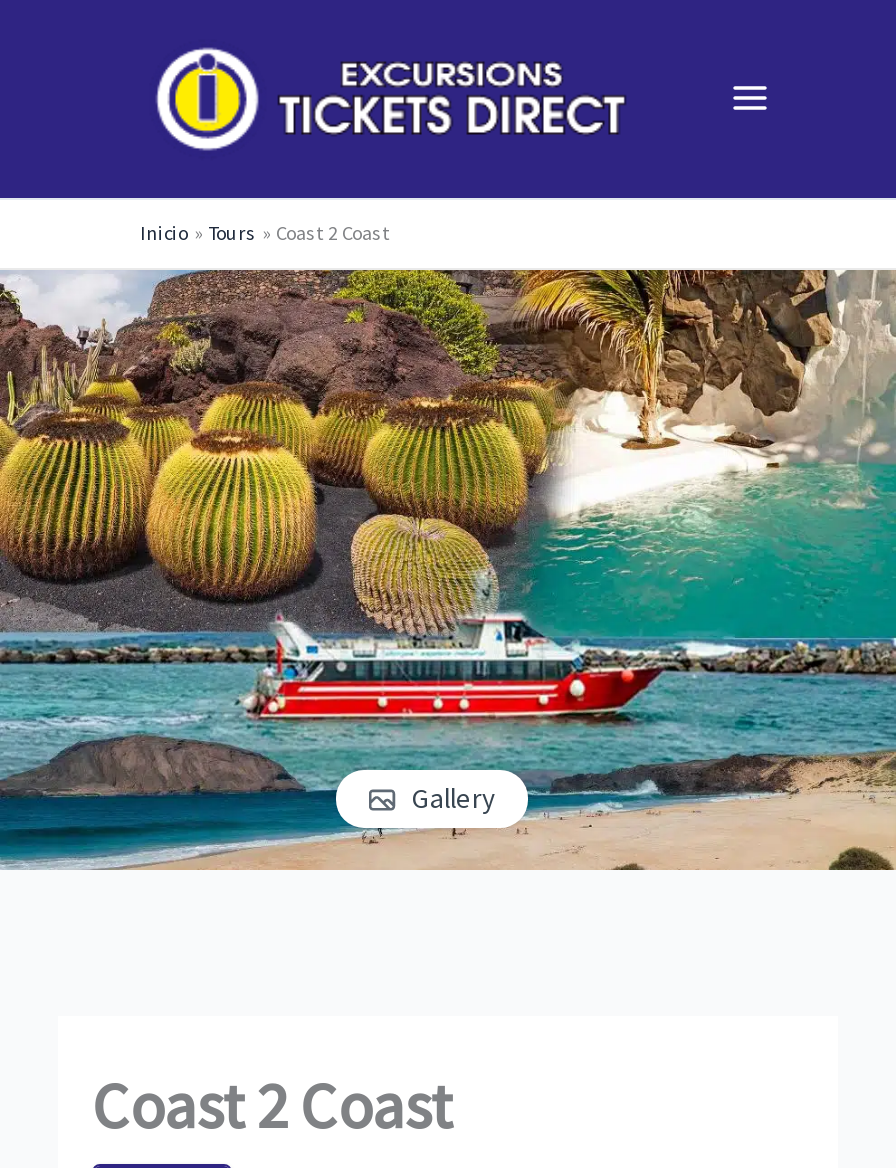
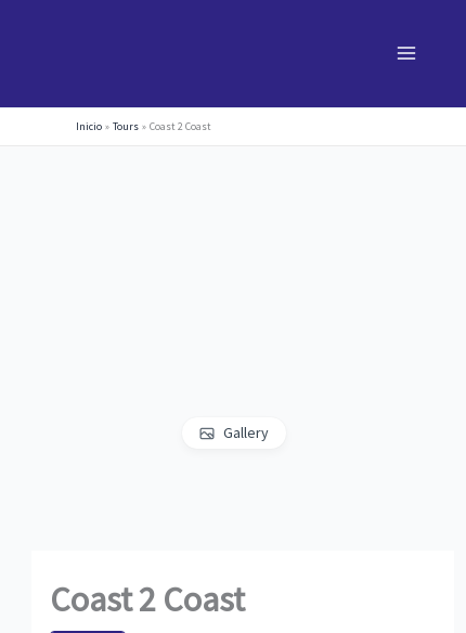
- [image]

- [image]

- [image]
